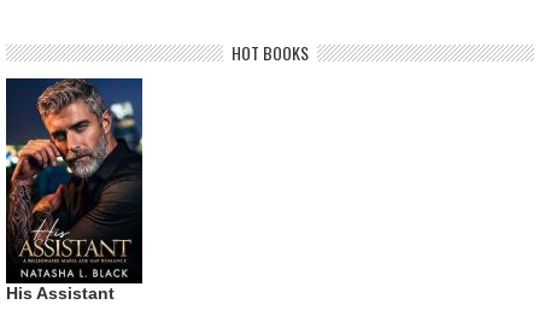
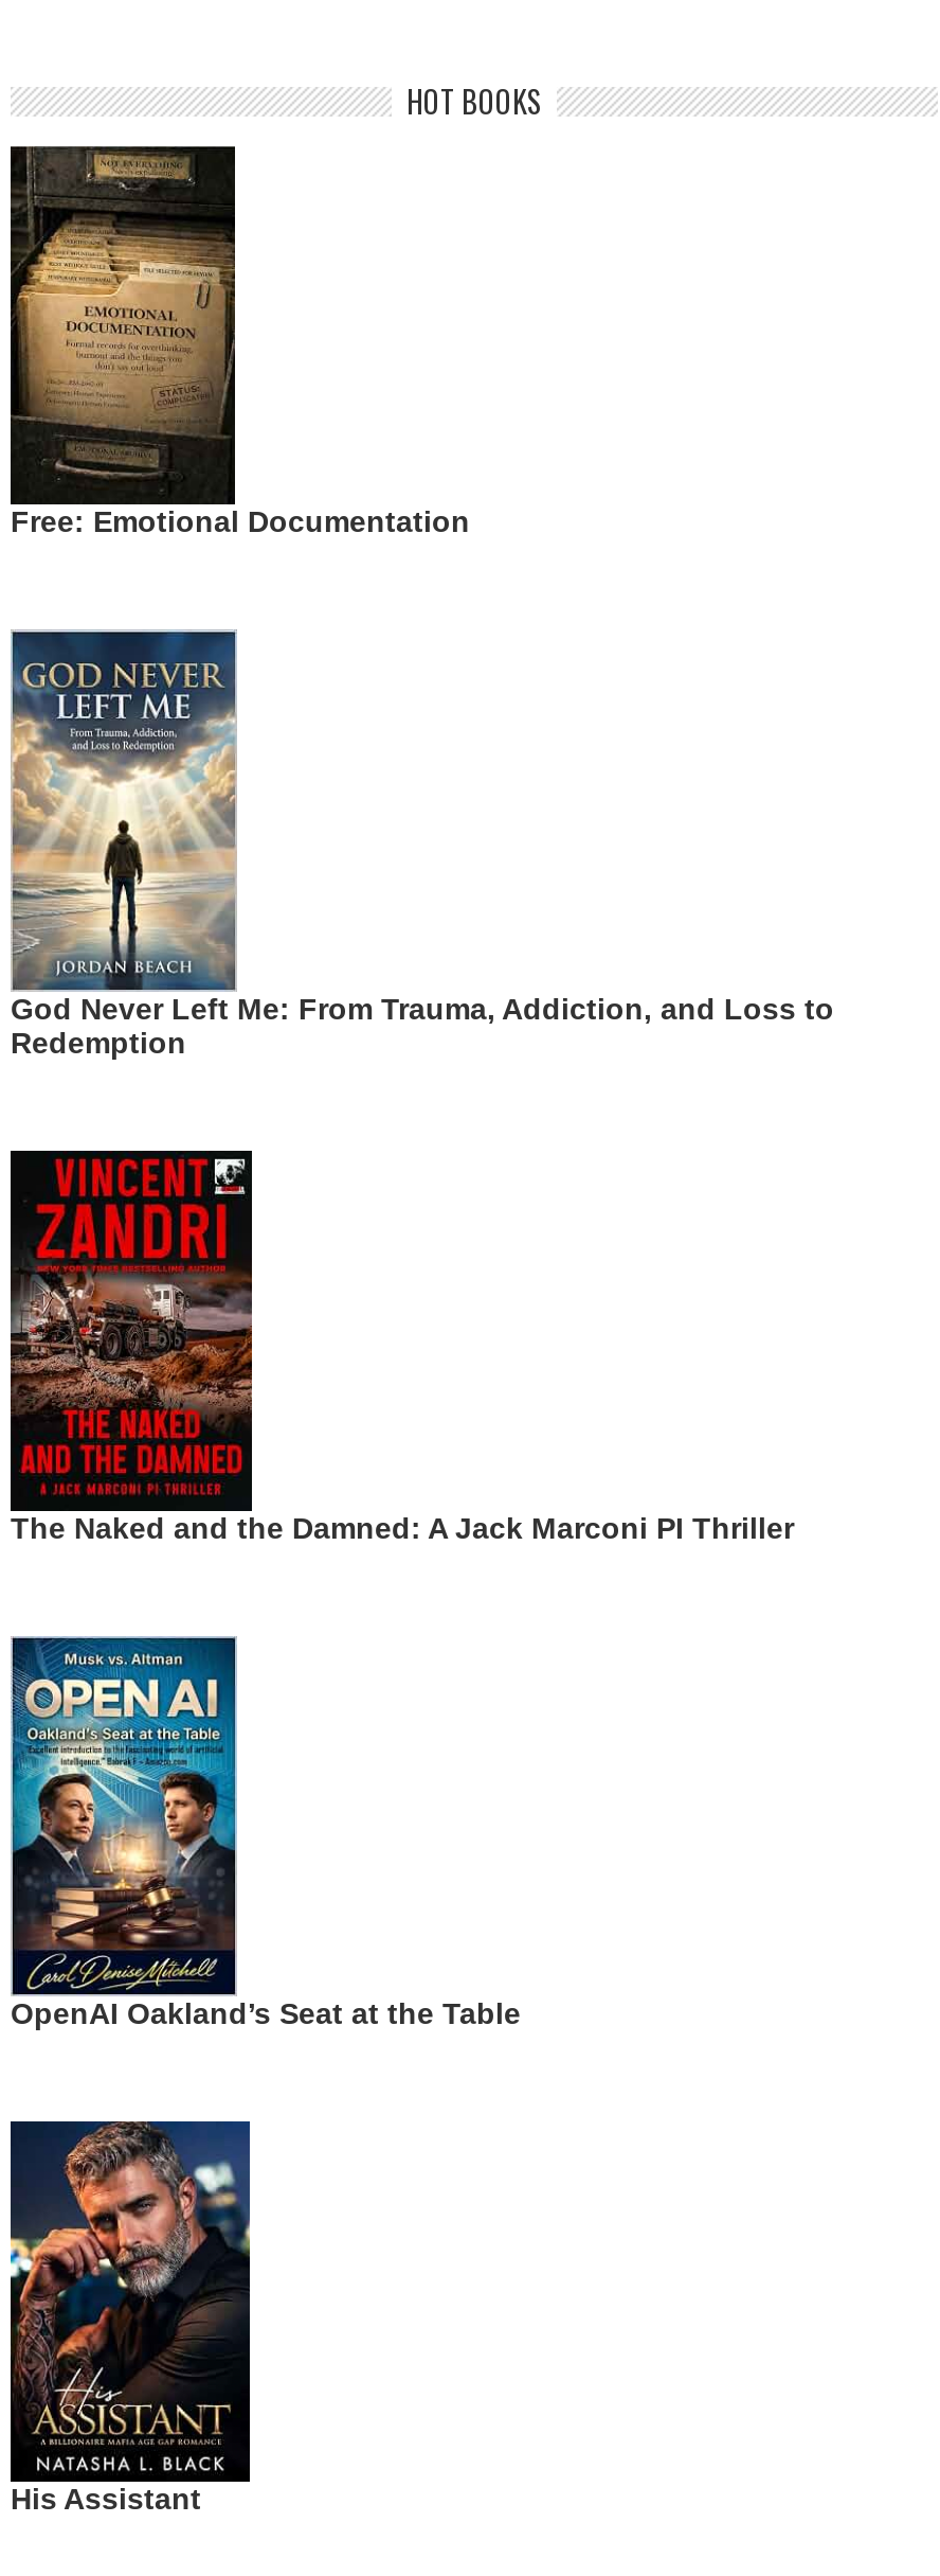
+ [image]
+ Free: Emotional Documentation

+ [image]
+ God Never Left Me: From Trauma, Addiction, and Loss to
+ Redemption

+ [image]
+ The Naked and the Damned: A Jack Marconi PI Thriller

+ [image]
+ OpenAI Oakland’s Seat at the Table
